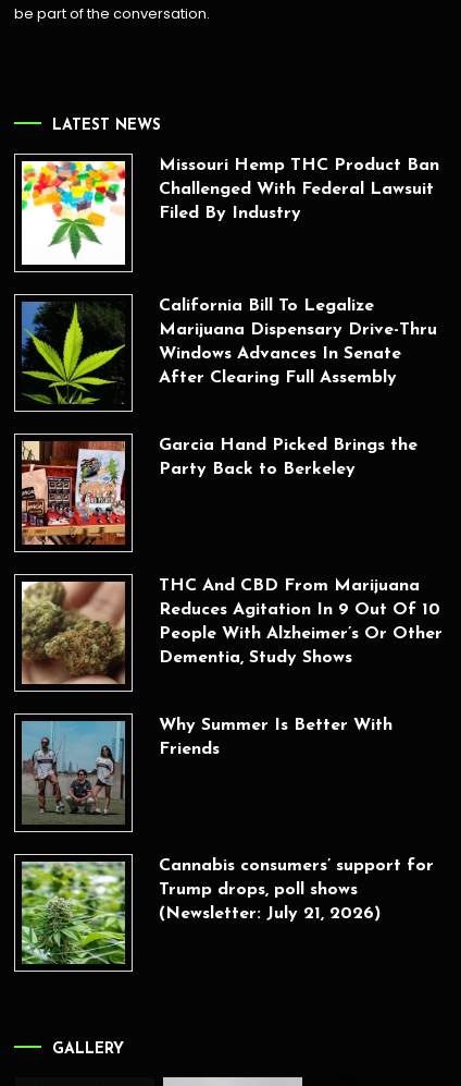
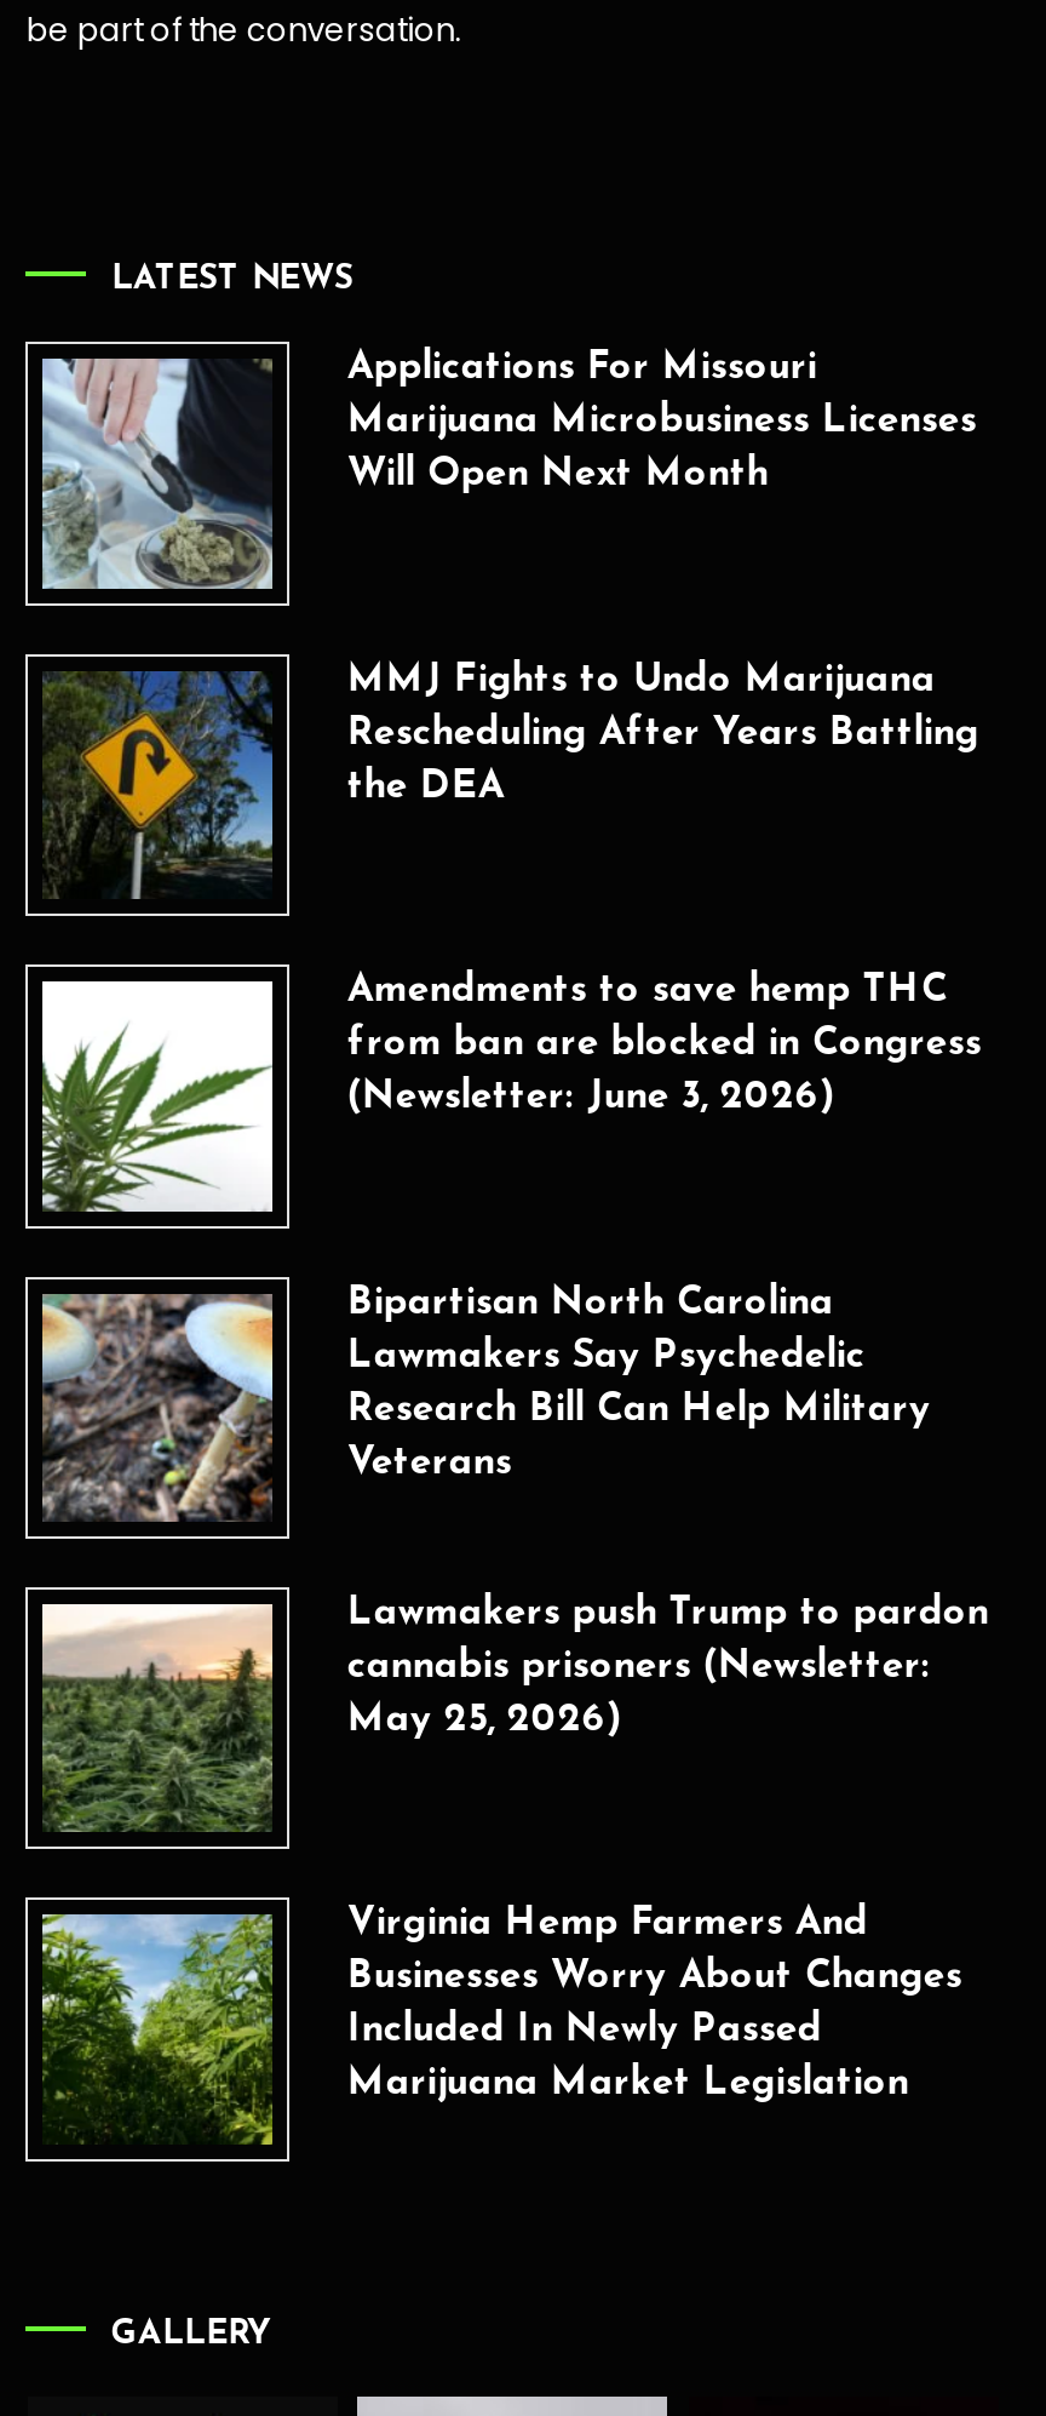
- [image]
- Missouri Hemp THC Product Ban
- Challenged With Federal Lawsuit
- Filed By Industry
+ [image]
+ Applications For Missouri
+ Marijuana Microbusiness Licenses
+ Will Open Next Month

- [image]
- California Bill To Legalize
- Marijuana Dispensary Drive-Thru
- Windows Advances In Senate
- After Clearing Full Assembly
+ [image]
+ MMJ Fights to Undo Marijuana
+ Rescheduling After Years Battling
+ the DEA

- [image]
- Garcia Hand Picked Brings the
- Party Back to Berkeley
+ [image]
+ Amendments to save hemp THC
+ from ban are blocked in Congress
+ (Newsletter: June 3, 2026)

- [image]
- THC And CBD From Marijuana
- Reduces Agitation In 9 Out Of 10
- People With Alzheimer’s Or Other
- Dementia, Study Shows
+ [image]
+ Bipartisan North Carolina
+ Lawmakers Say Psychedelic
+ Research Bill Can Help Military
+ Veterans

- [image]
- Why Summer Is Better With
- Friends
+ [image]
+ Lawmakers push Trump to pardon
+ cannabis prisoners (Newsletter:
+ May 25, 2026)

- [image]
- Cannabis consumers’ support for
- Trump drops, poll shows
- (Newsletter: July 21, 2026)
+ [image]
+ Virginia Hemp Farmers And
+ Businesses Worry About Changes
+ Included In Newly Passed
+ Marijuana Market Legislation
